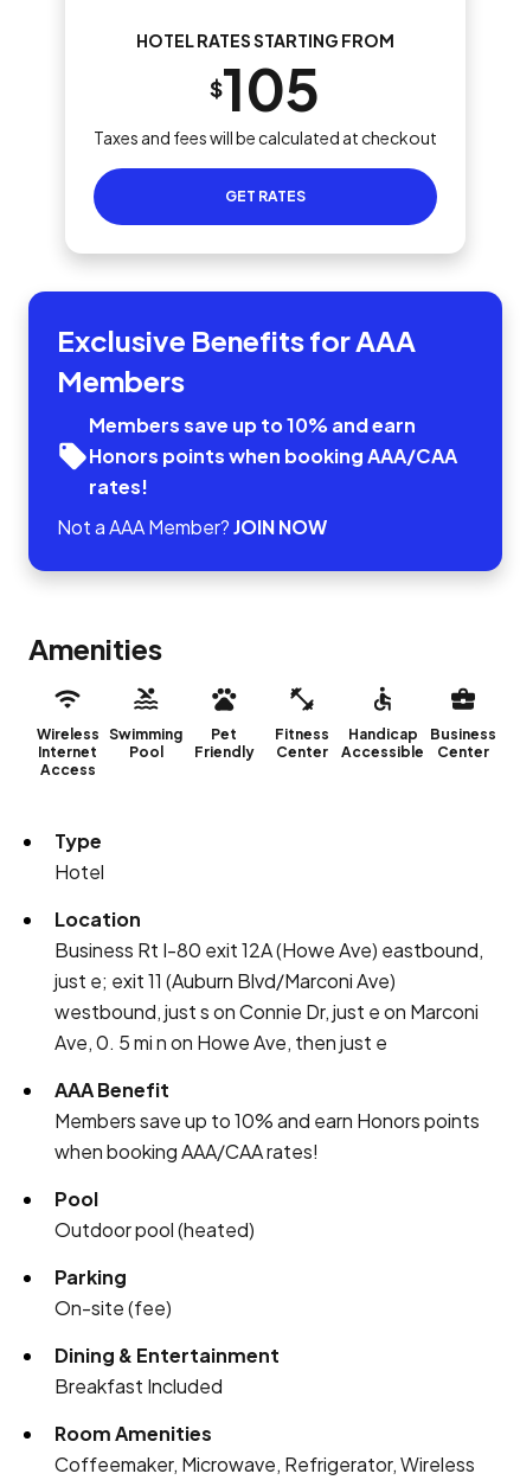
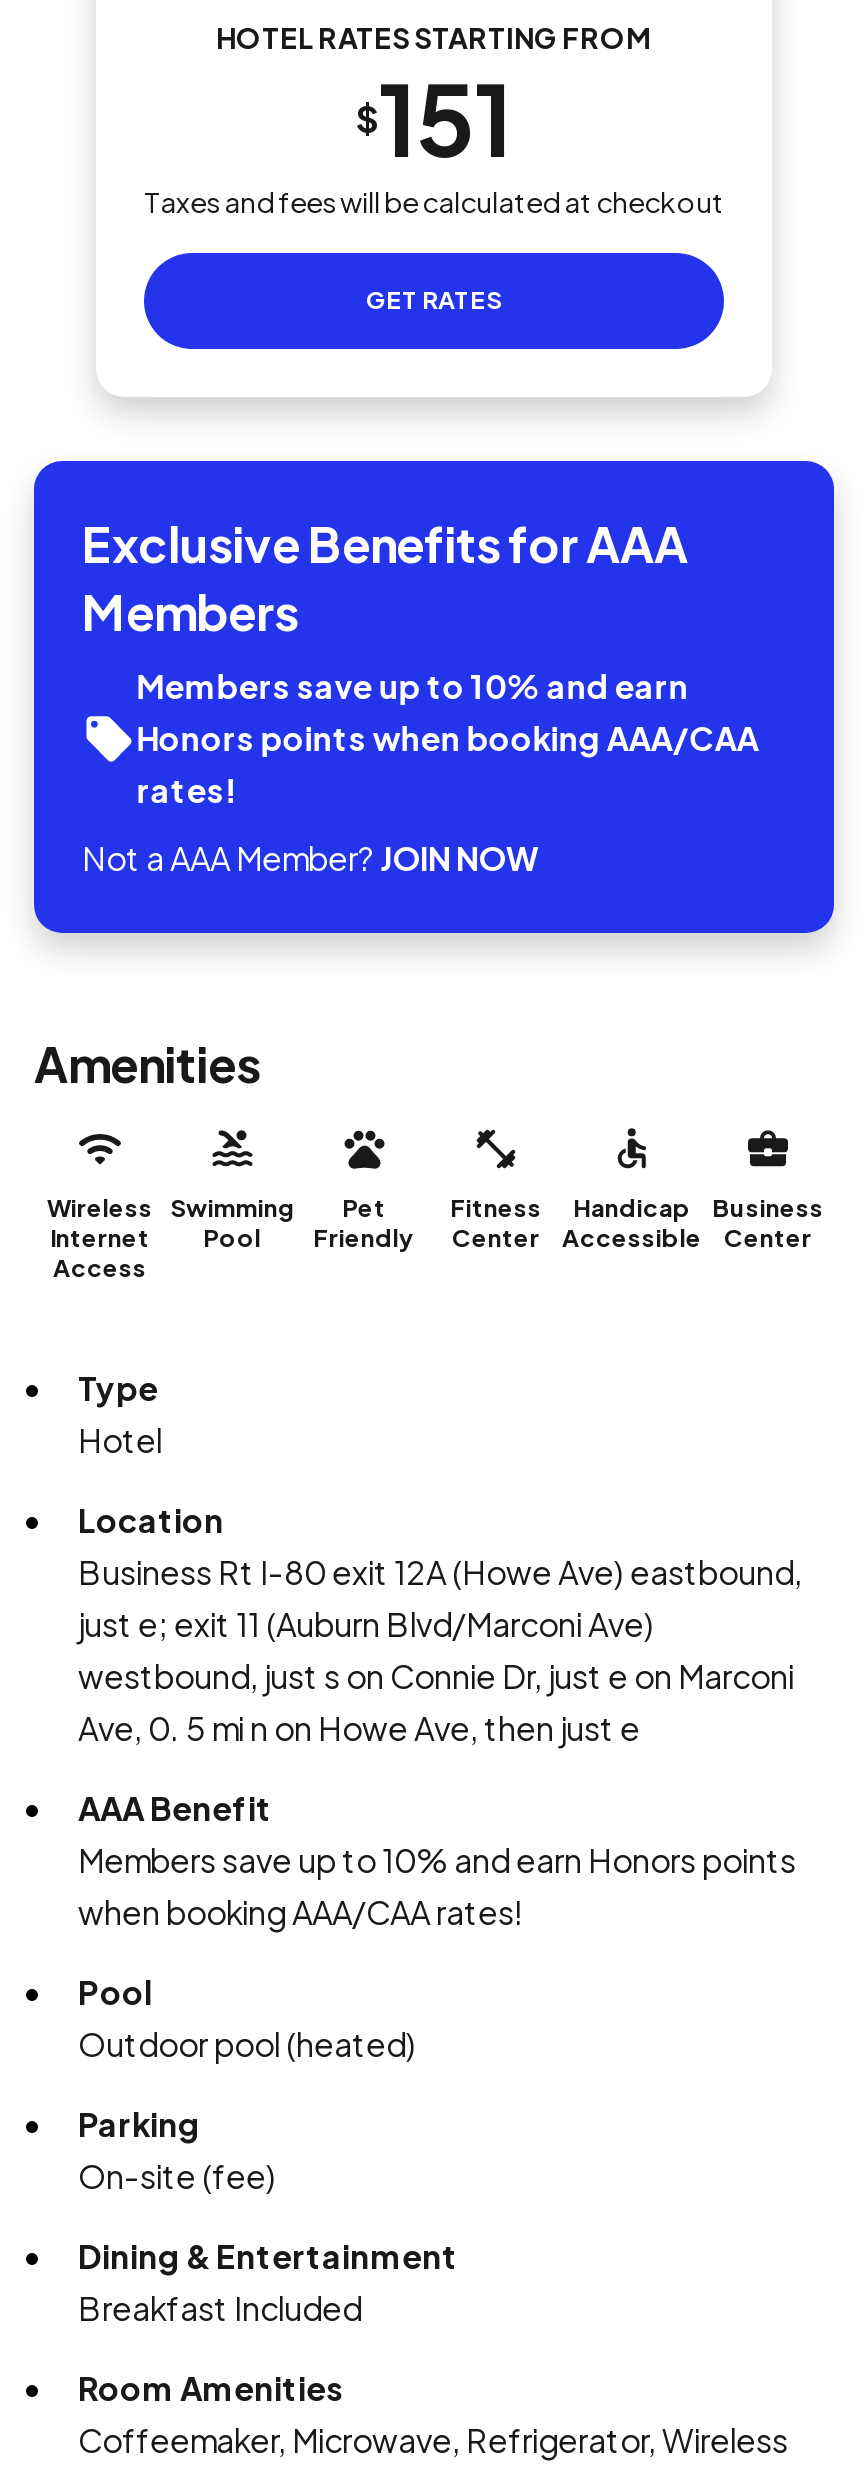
- $105
+ $151
